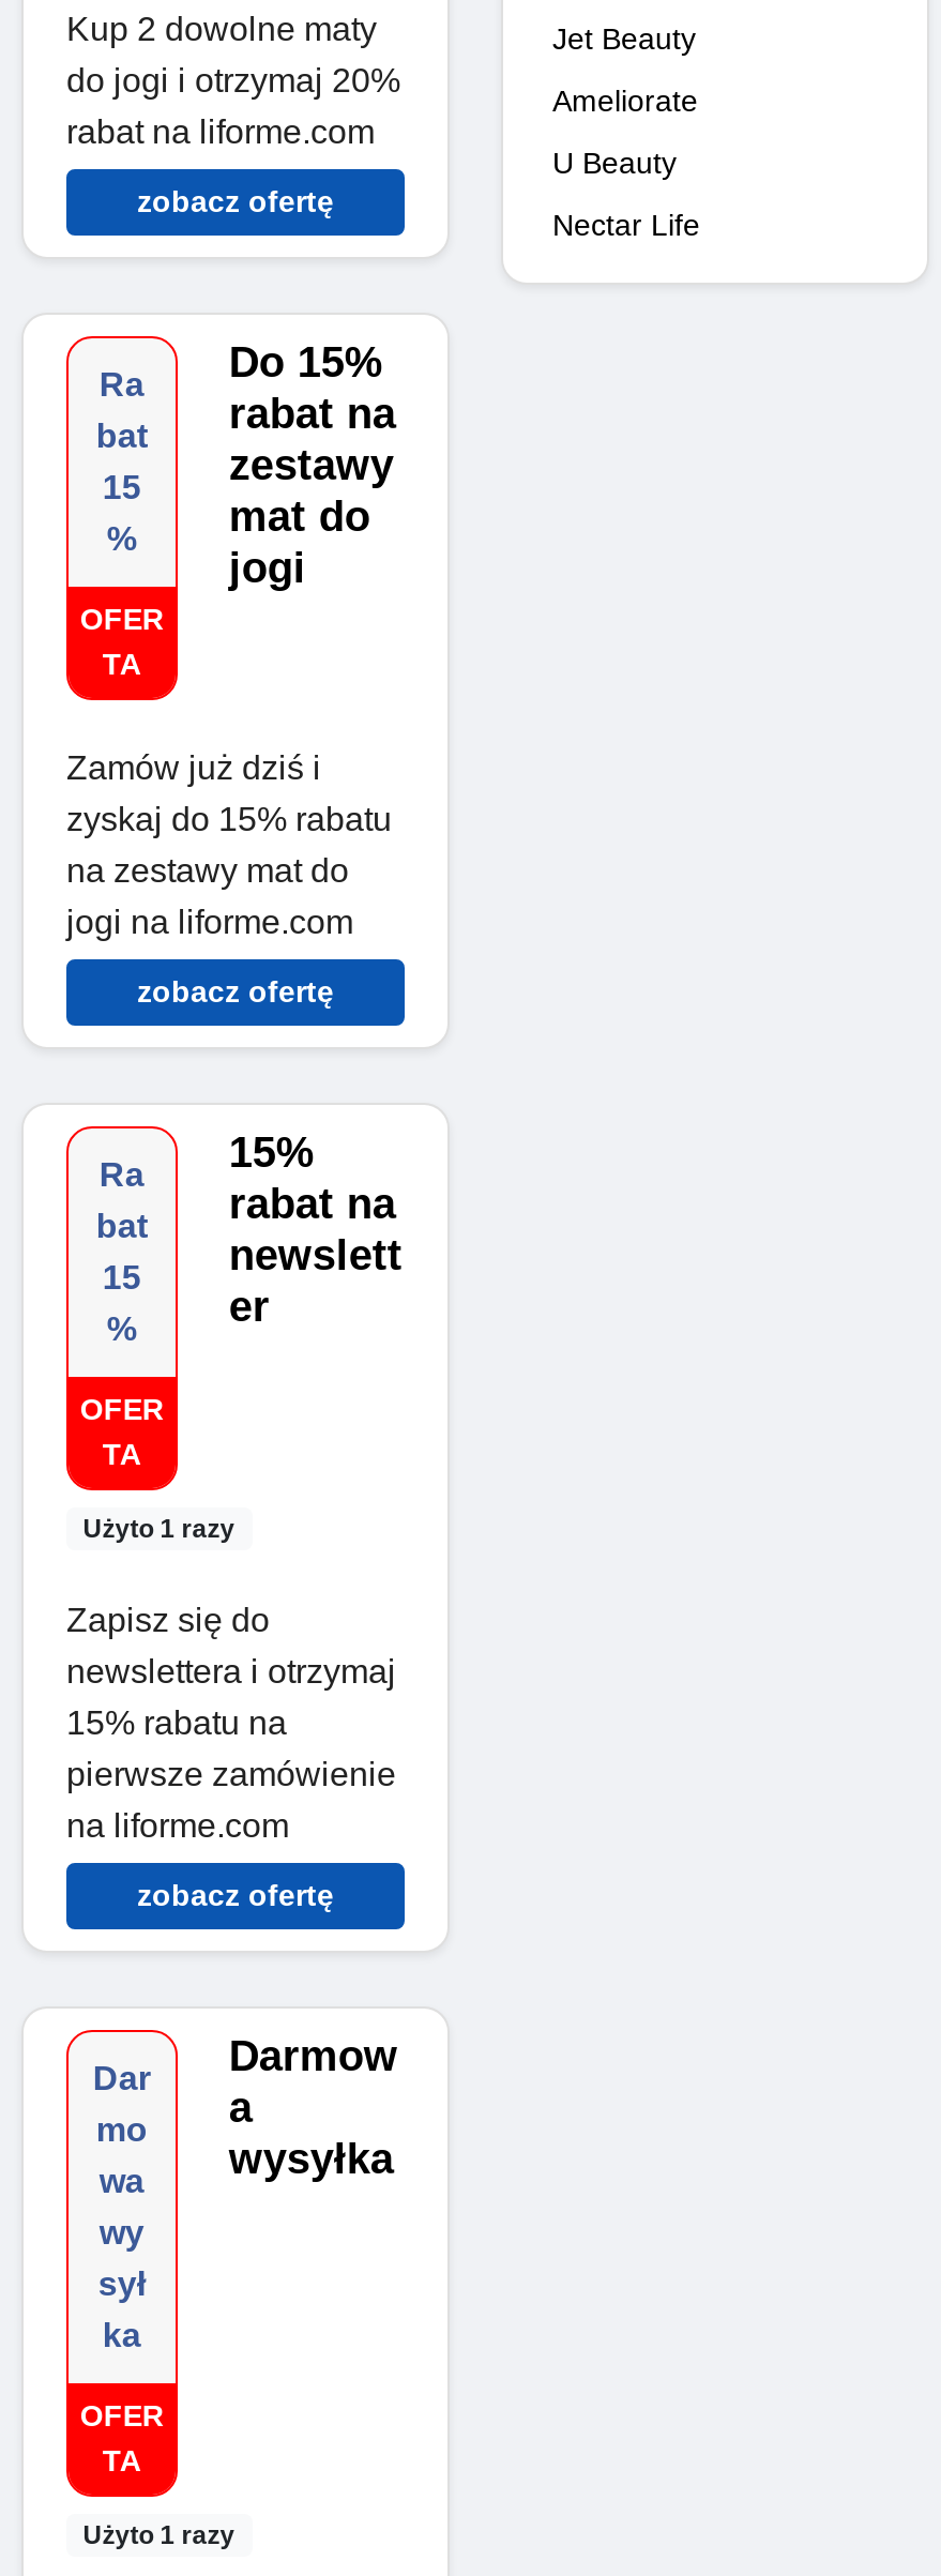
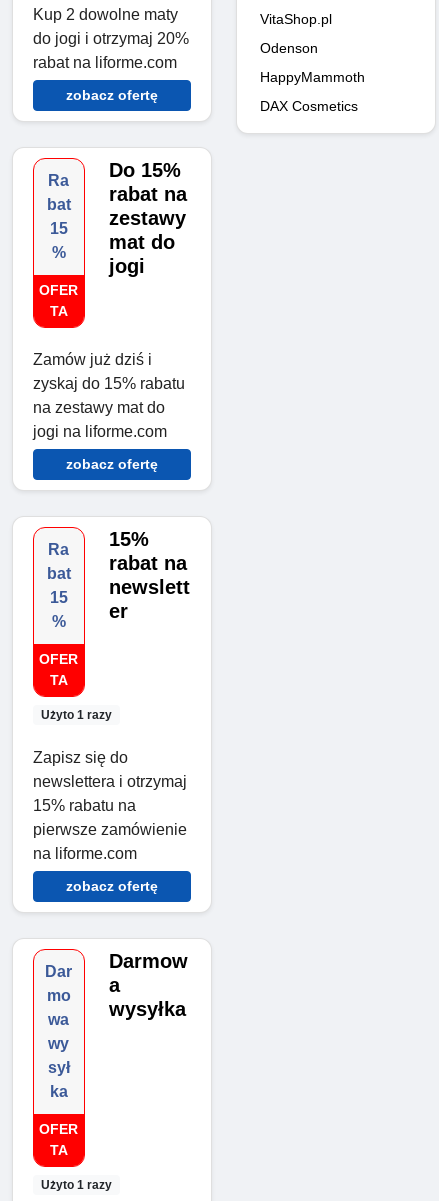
- Jet Beauty
+ VitaShop.pl

- Ameliorate
+ Odenson

- U Beauty
+ HappyMammoth

- Nectar Life
+ DAX Cosmetics
